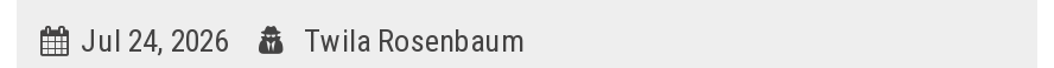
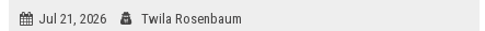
- Jul 24, 2026 Twila Rosenbaum
+ Jul 21, 2026 Twila Rosenbaum
